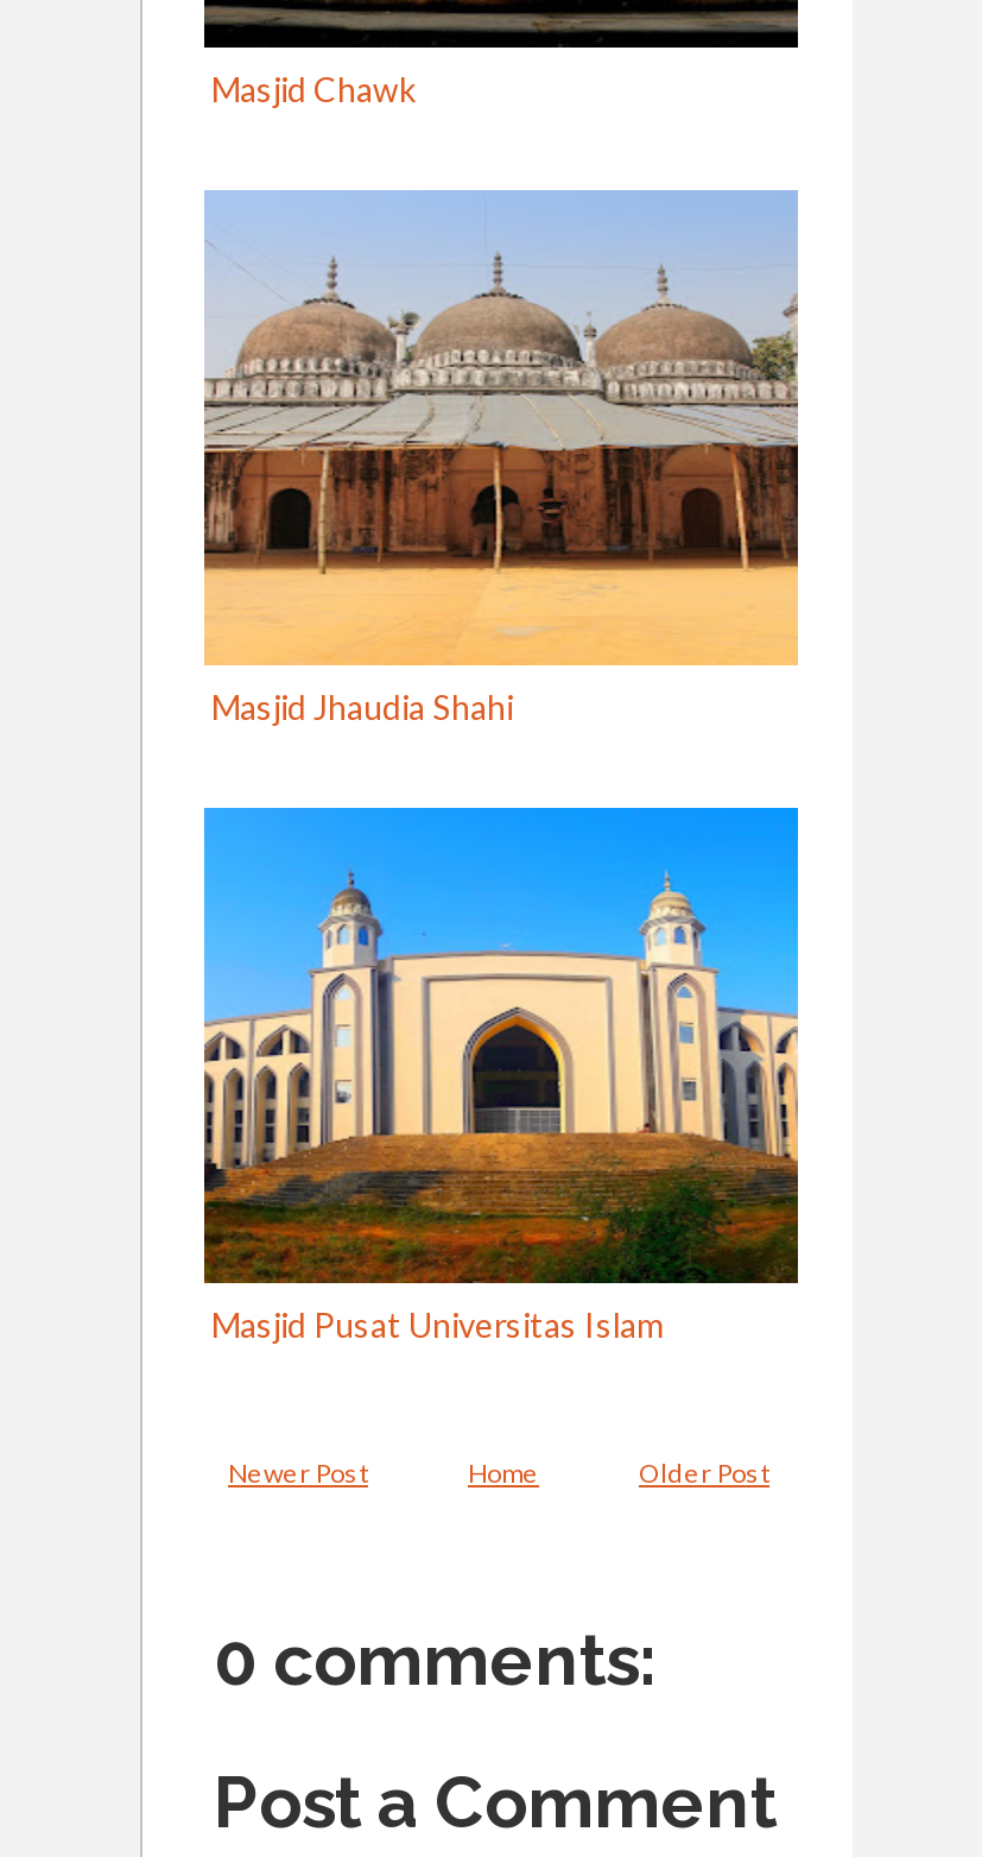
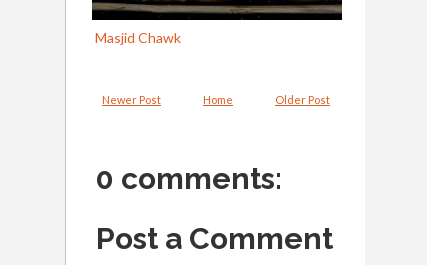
- [image]
- Masjid Jhaudia Shahi

- [image]
- Masjid Pusat Universitas Islam
